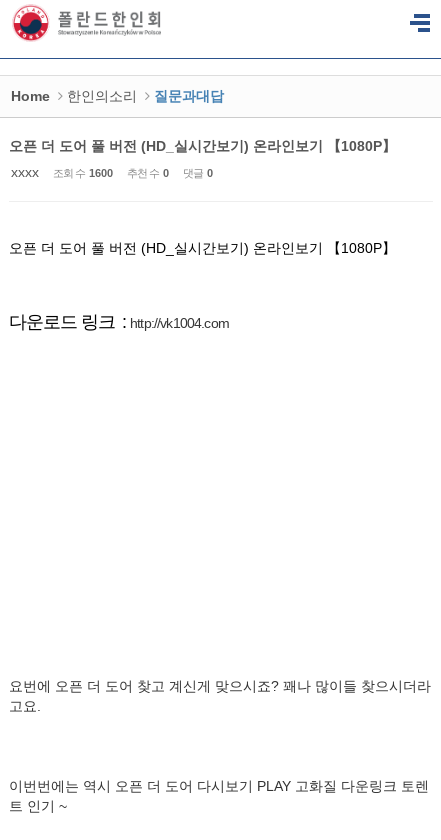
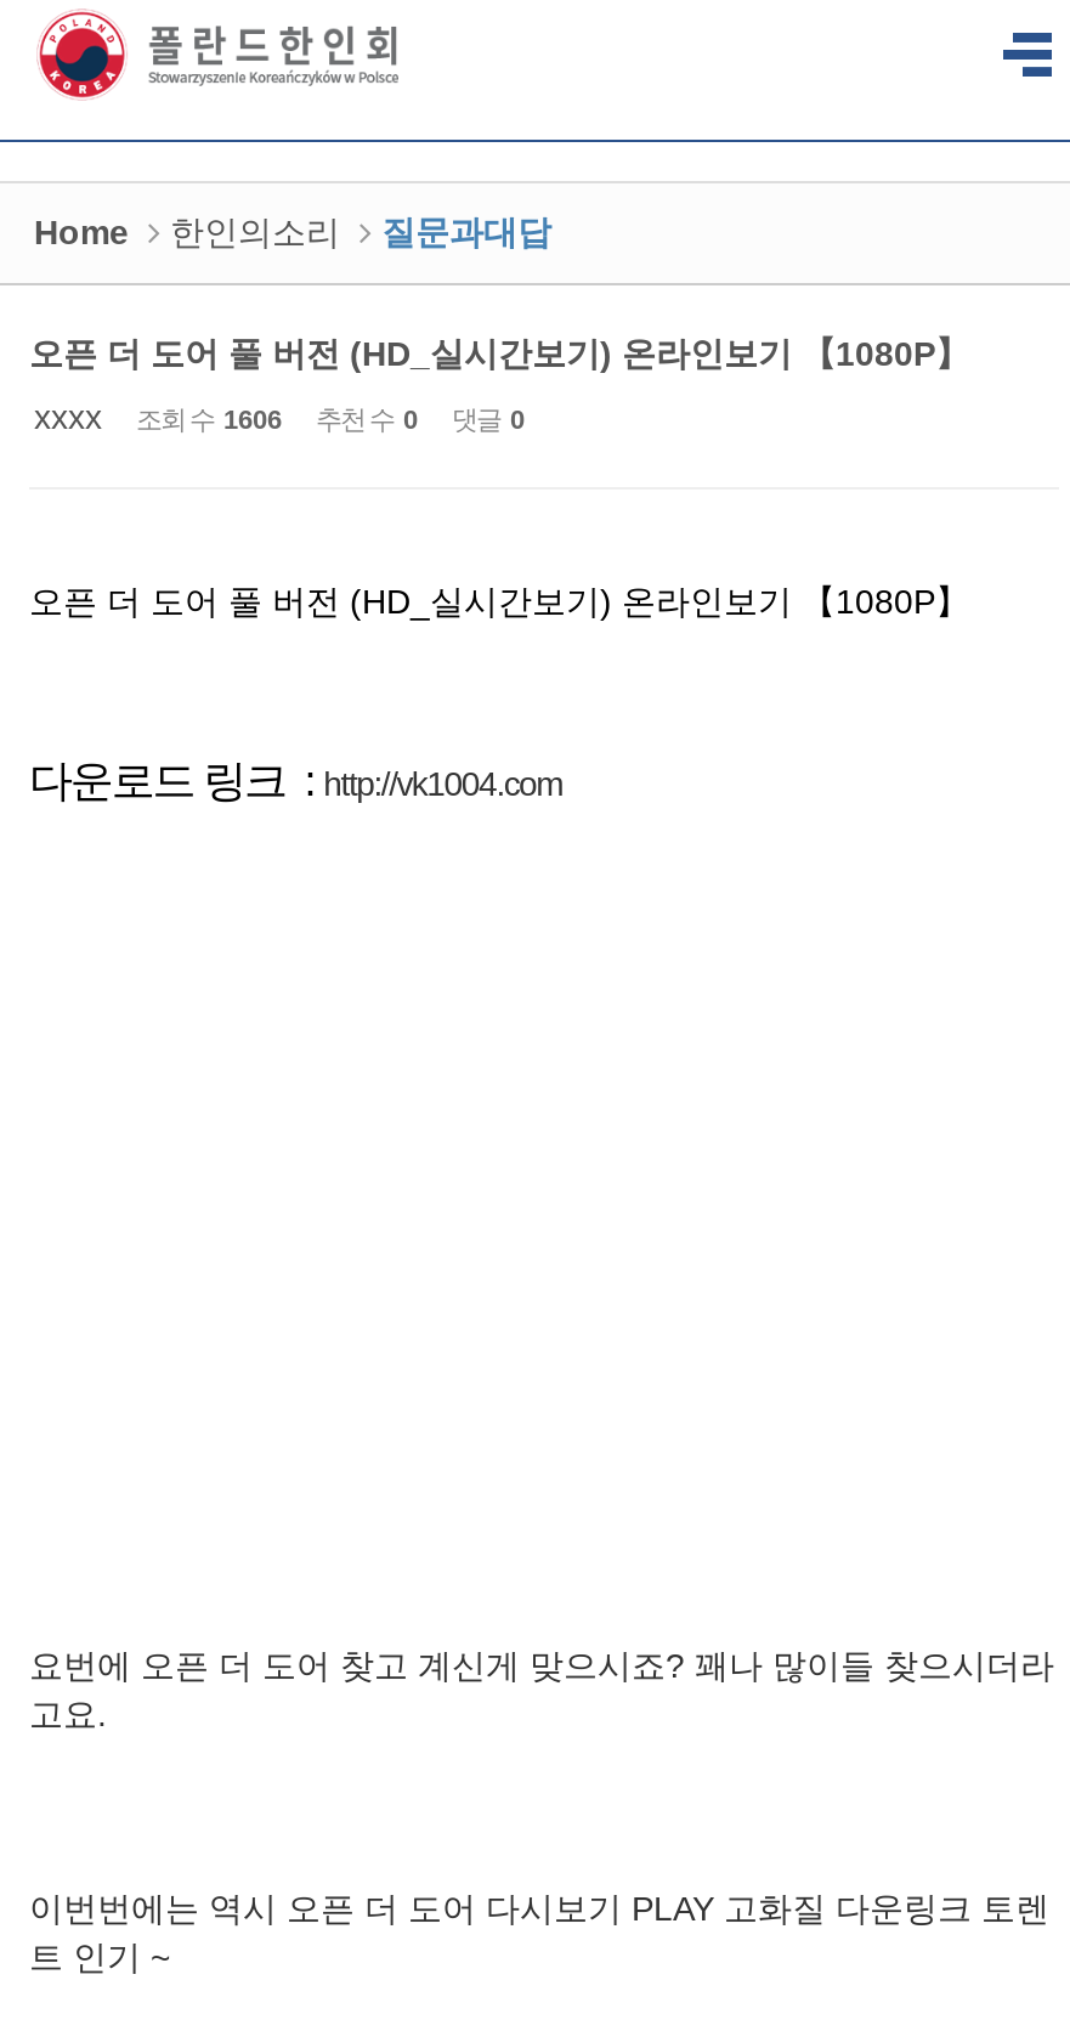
- xxxx 조회 수 1600 추천 수 0 댓글 0
+ xxxx 조회 수 1606 추천 수 0 댓글 0
